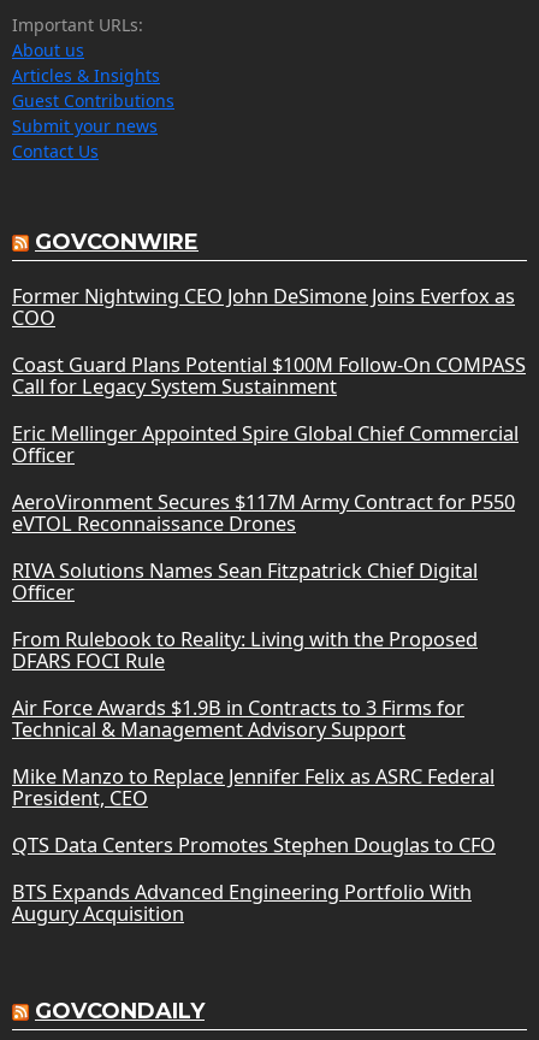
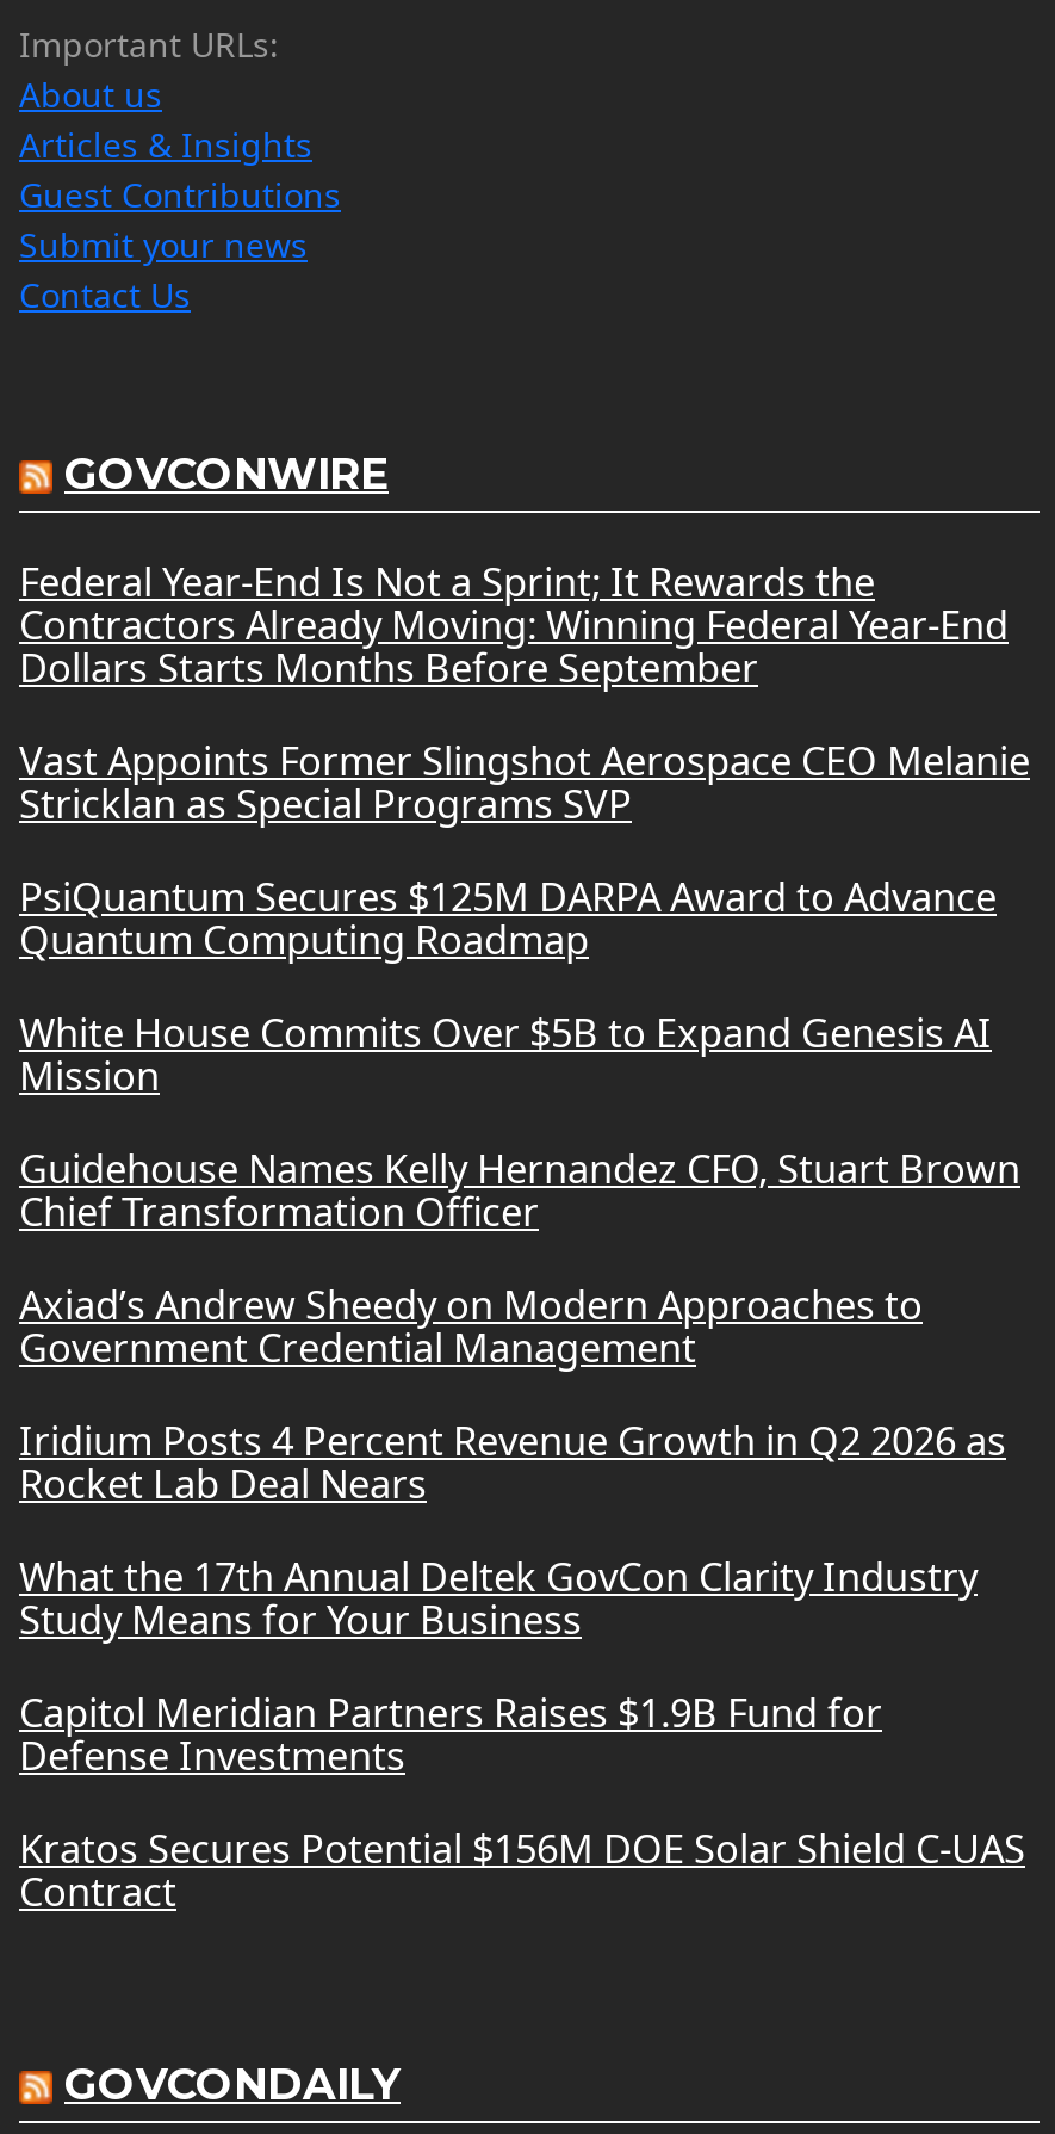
- Former Nightwing CEO John DeSimone Joins Everfox as
- COO
+ Federal Year-End Is Not a Sprint; It Rewards the
+ Contractors Already Moving: Winning Federal Year-End
+ Dollars Starts Months Before September

- Coast Guard Plans Potential $100M Follow-On COMPASS
- Call for Legacy System Sustainment
+ Vast Appoints Former Slingshot Aerospace CEO Melanie
+ Stricklan as Special Programs SVP

- Eric Mellinger Appointed Spire Global Chief Commercial
- Officer
+ PsiQuantum Secures $125M DARPA Award to Advance
+ Quantum Computing Roadmap

- AeroVironment Secures $117M Army Contract for P550
- eVTOL Reconnaissance Drones
+ White House Commits Over $5B to Expand Genesis AI
+ Mission

- RIVA Solutions Names Sean Fitzpatrick Chief Digital
- Officer
+ Guidehouse Names Kelly Hernandez CFO, Stuart Brown
+ Chief Transformation Officer

- From Rulebook to Reality: Living with the Proposed
- DFARS FOCI Rule
+ Axiad’s Andrew Sheedy on Modern Approaches to
+ Government Credential Management

- Air Force Awards $1.9B in Contracts to 3 Firms for
- Technical & Management Advisory Support
+ Iridium Posts 4 Percent Revenue Growth in Q2 2026 as
+ Rocket Lab Deal Nears

- Mike Manzo to Replace Jennifer Felix as ASRC Federal
- President, CEO
+ What the 17th Annual Deltek GovCon Clarity Industry
+ Study Means for Your Business

- QTS Data Centers Promotes Stephen Douglas to CFO
+ Capitol Meridian Partners Raises $1.9B Fund for
+ Defense Investments

- BTS Expands Advanced Engineering Portfolio With
- Augury Acquisition
+ Kratos Secures Potential $156M DOE Solar Shield C-UAS
+ Contract
